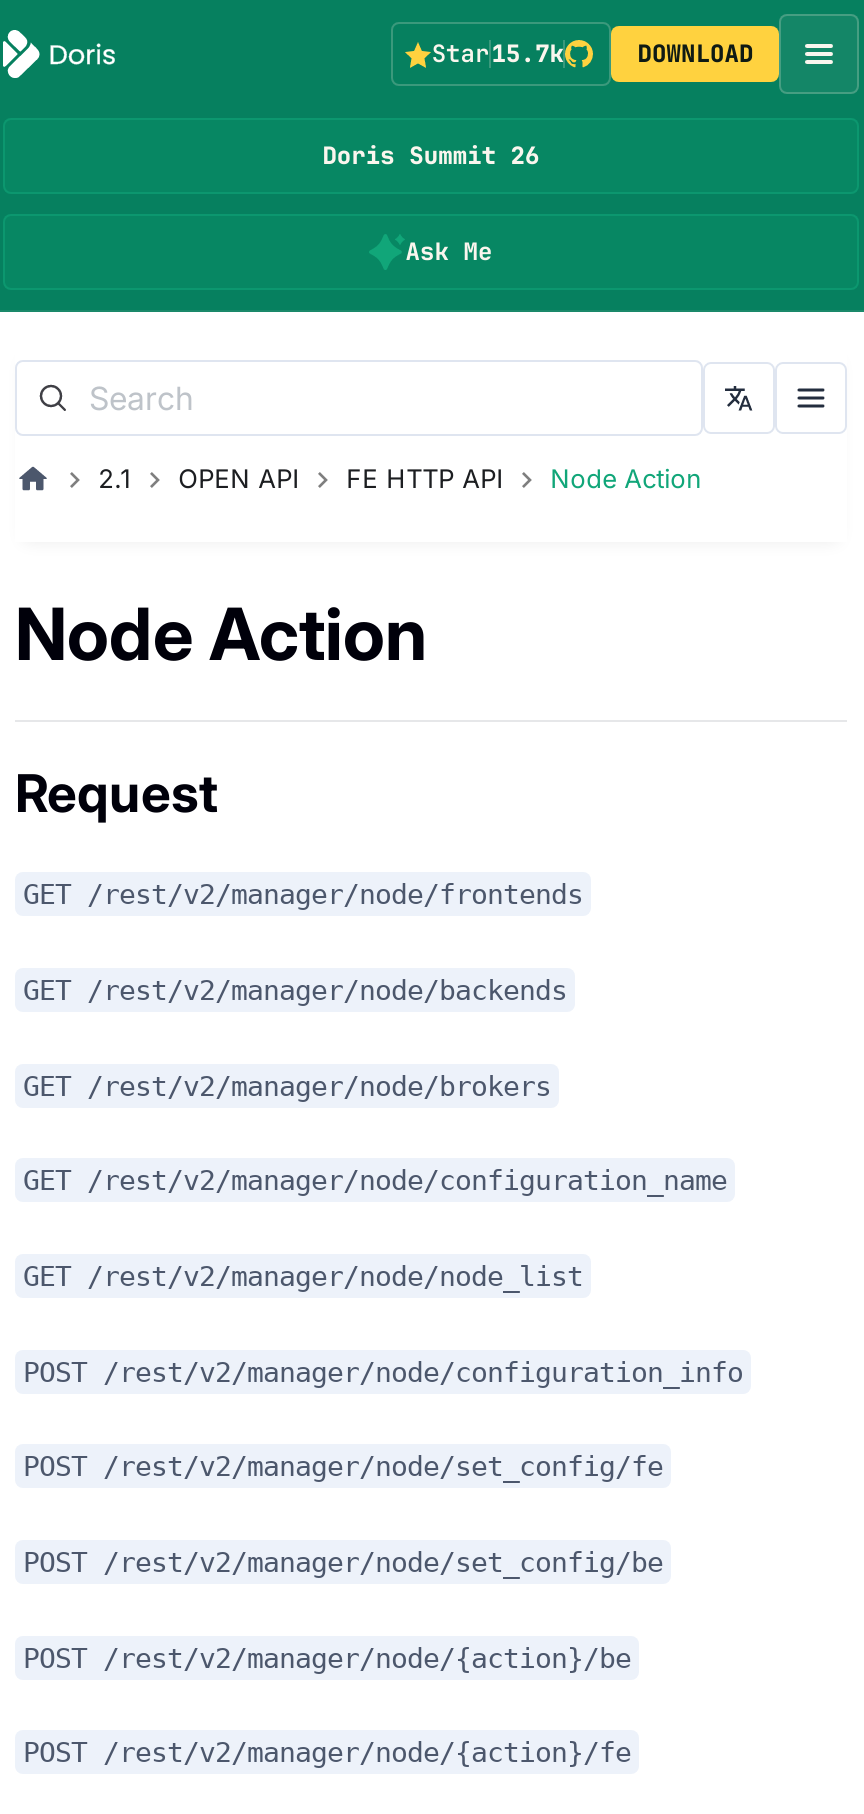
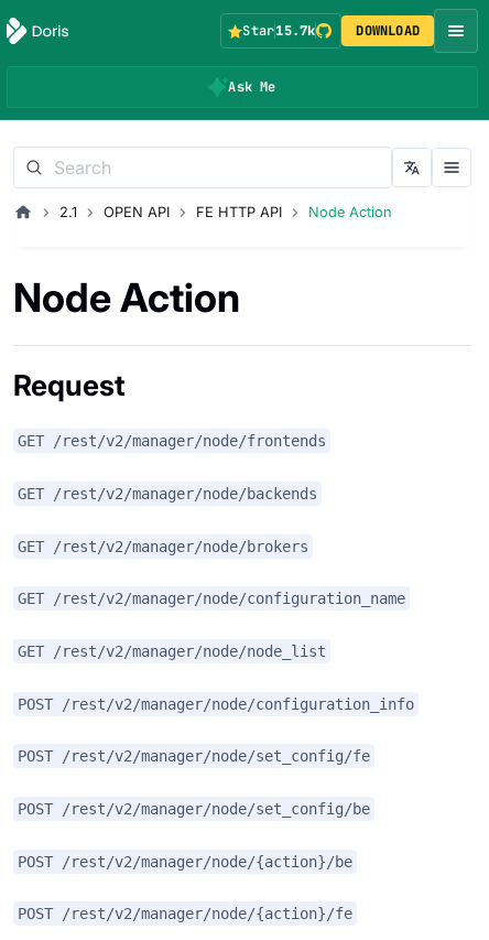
- Doris Summit 26
